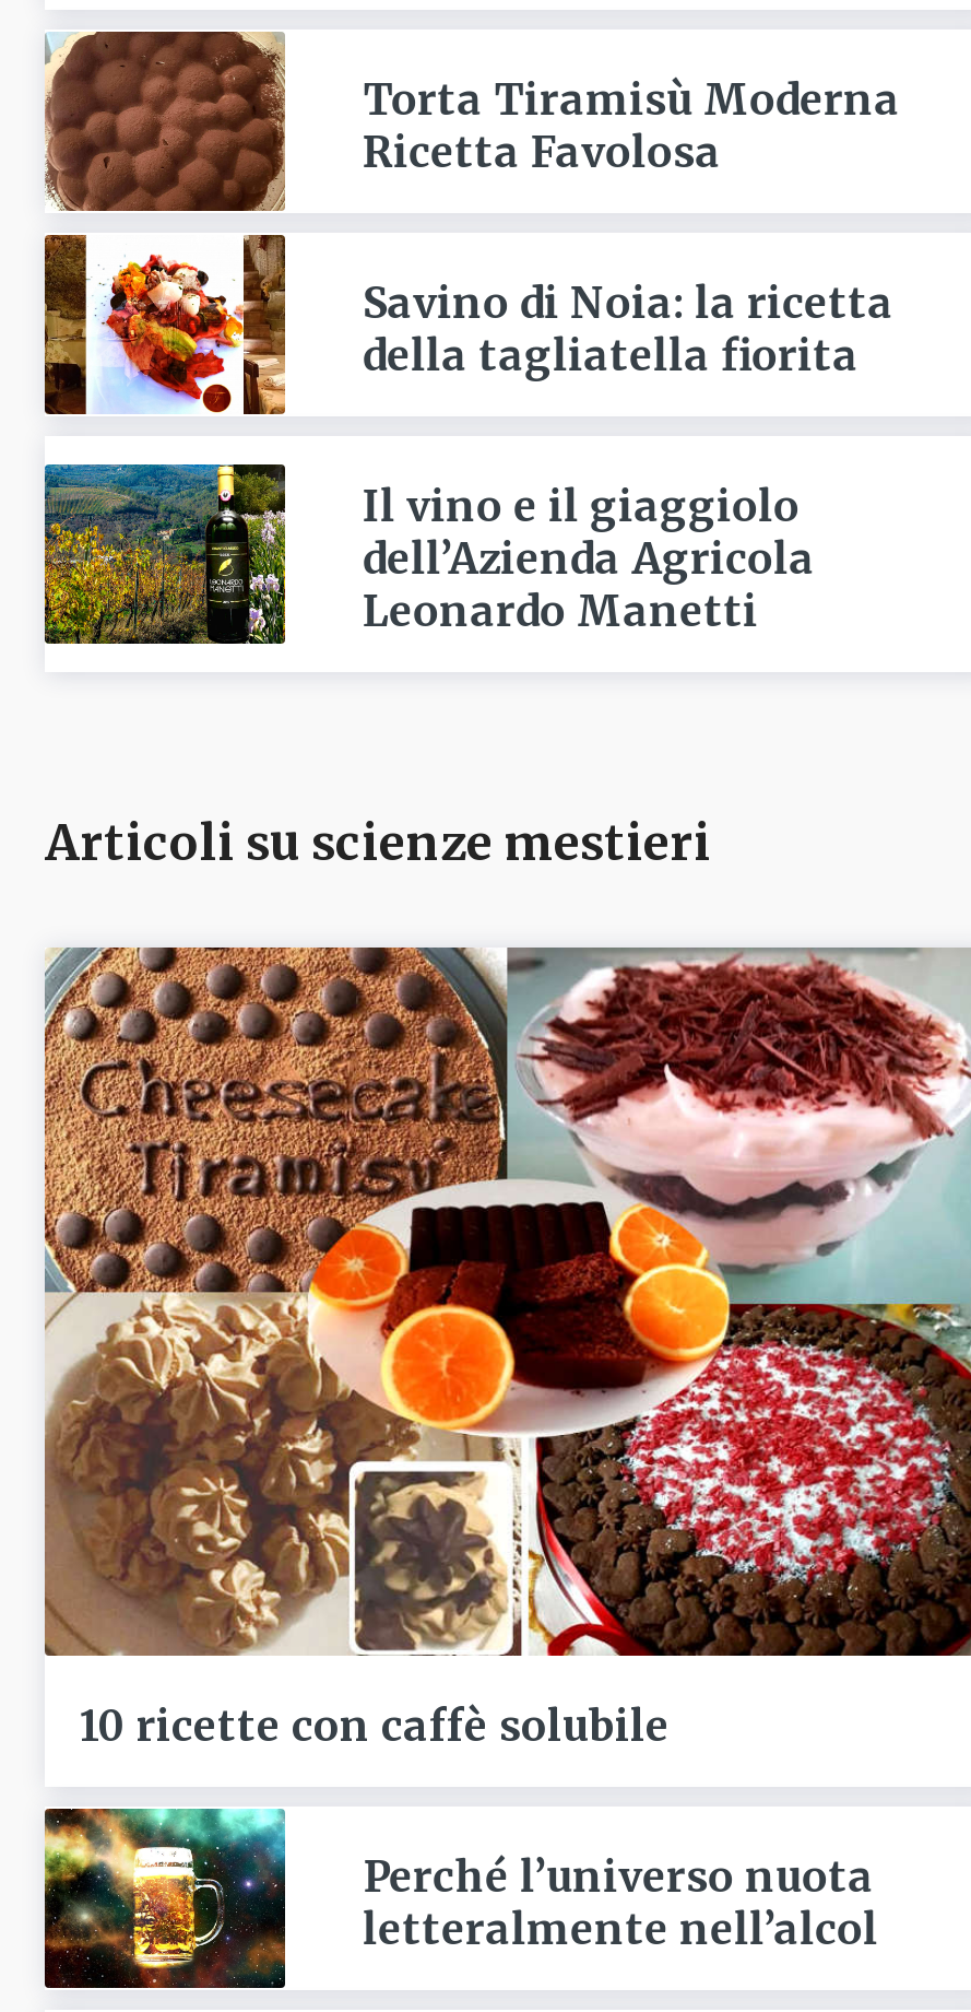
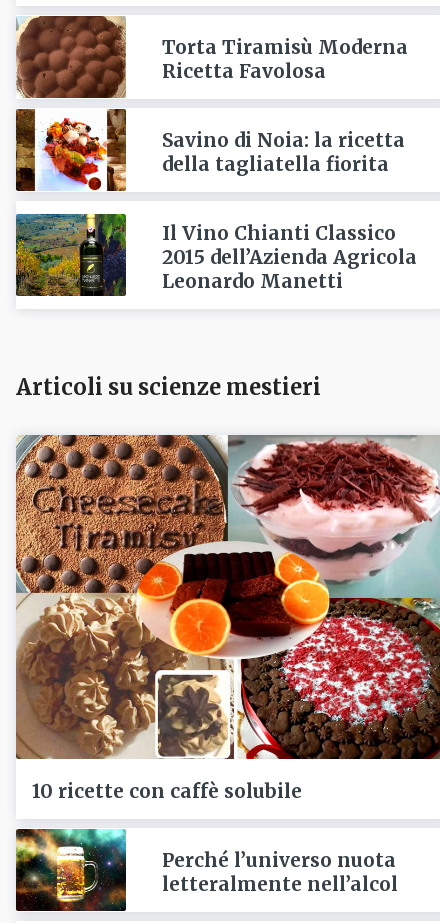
- [image]
- Il vino e il giaggiolo
- dell’Azienda Agricola
+ [image]
+ Il Vino Chianti Classico
+ 2015 dell’Azienda Agricola
